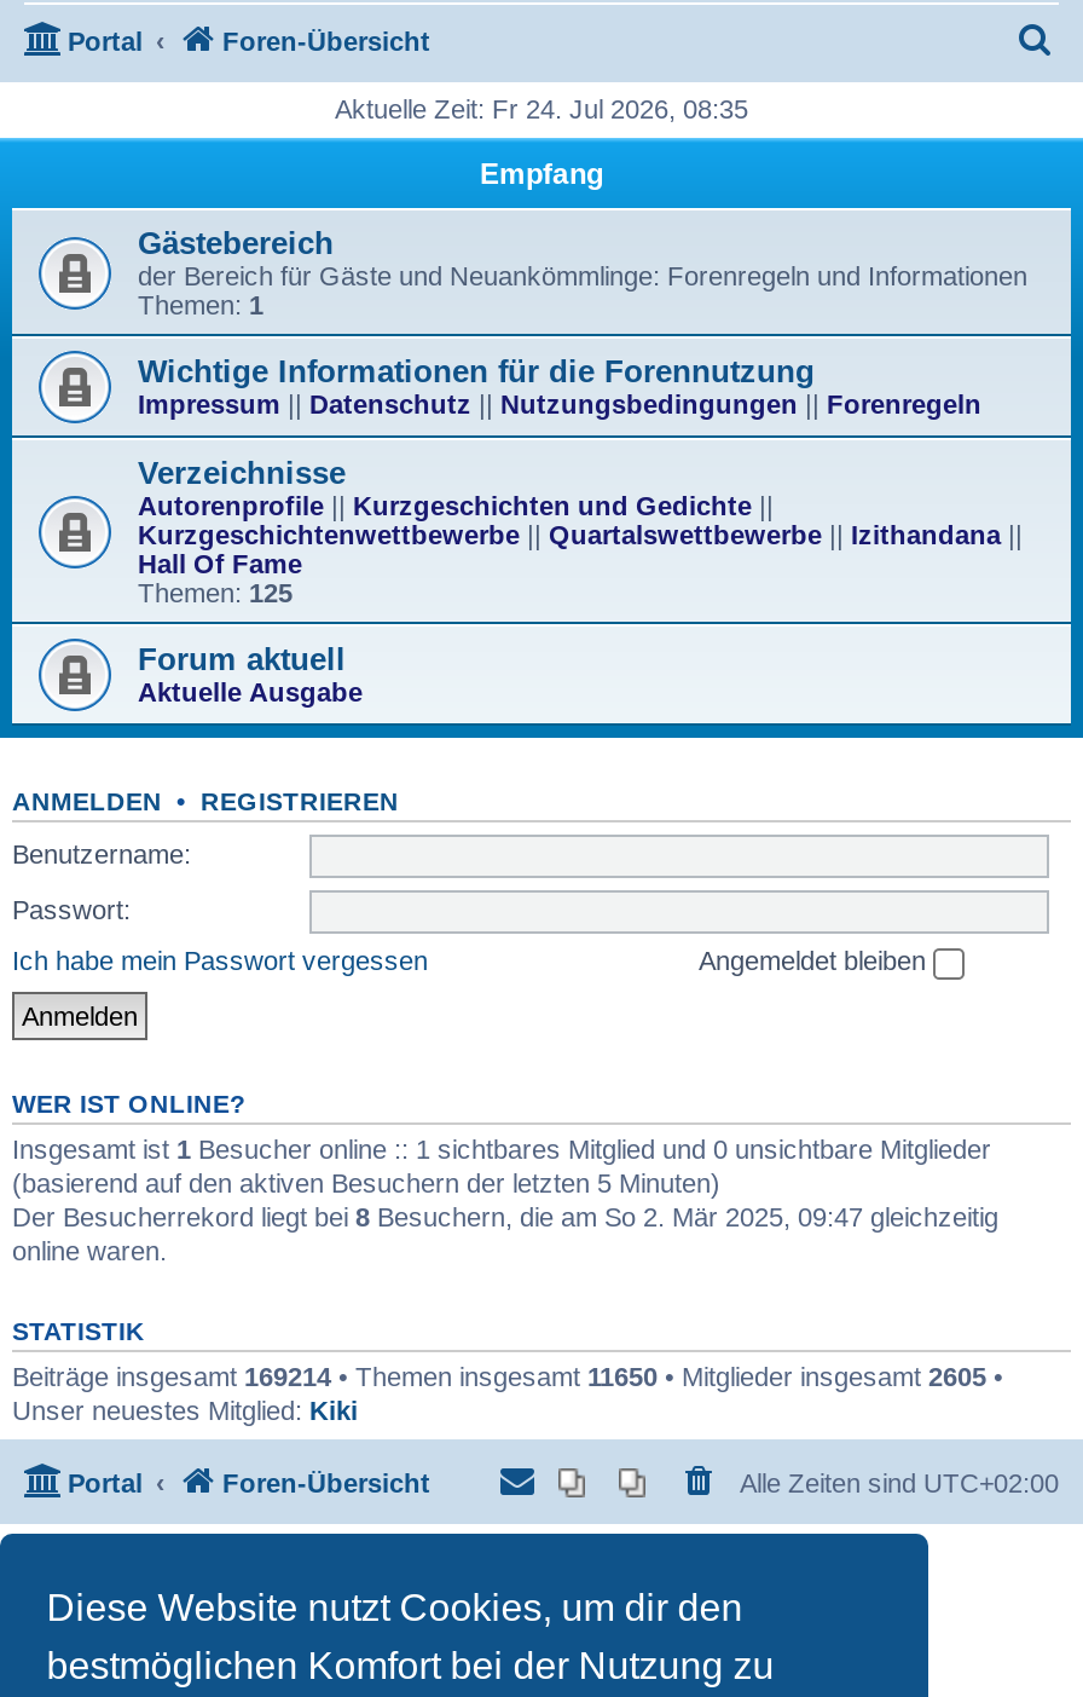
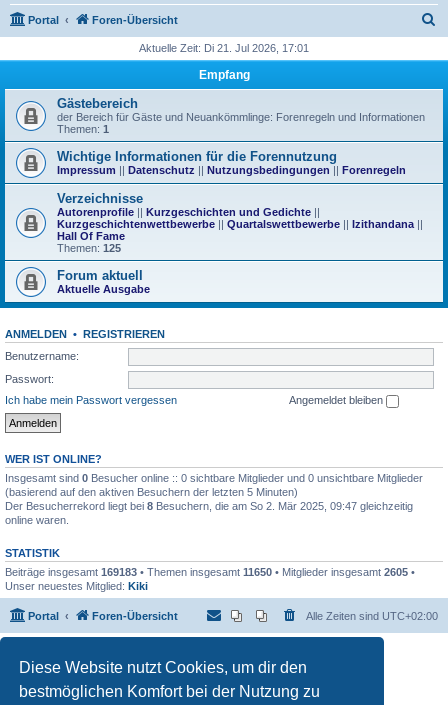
- Aktuelle Zeit: Fr 24. Jul 2026, 08:35
+ Aktuelle Zeit: Di 21. Jul 2026, 17:01

- Insgesamt ist 1 Besucher online :: 1 sichtbares Mitglied und 0 unsichtbare Mitglieder
+ Insgesamt sind 0 Besucher online :: 0 sichtbare Mitglieder und 0 unsichtbare Mitglieder

- Beiträge insgesamt 169214 • Themen insgesamt 11650 • Mitglieder insgesamt 2605 •
+ Beiträge insgesamt 169183 • Themen insgesamt 11650 • Mitglieder insgesamt 2605 •
